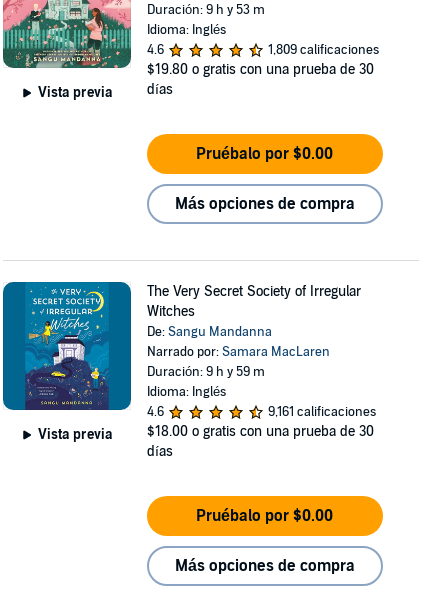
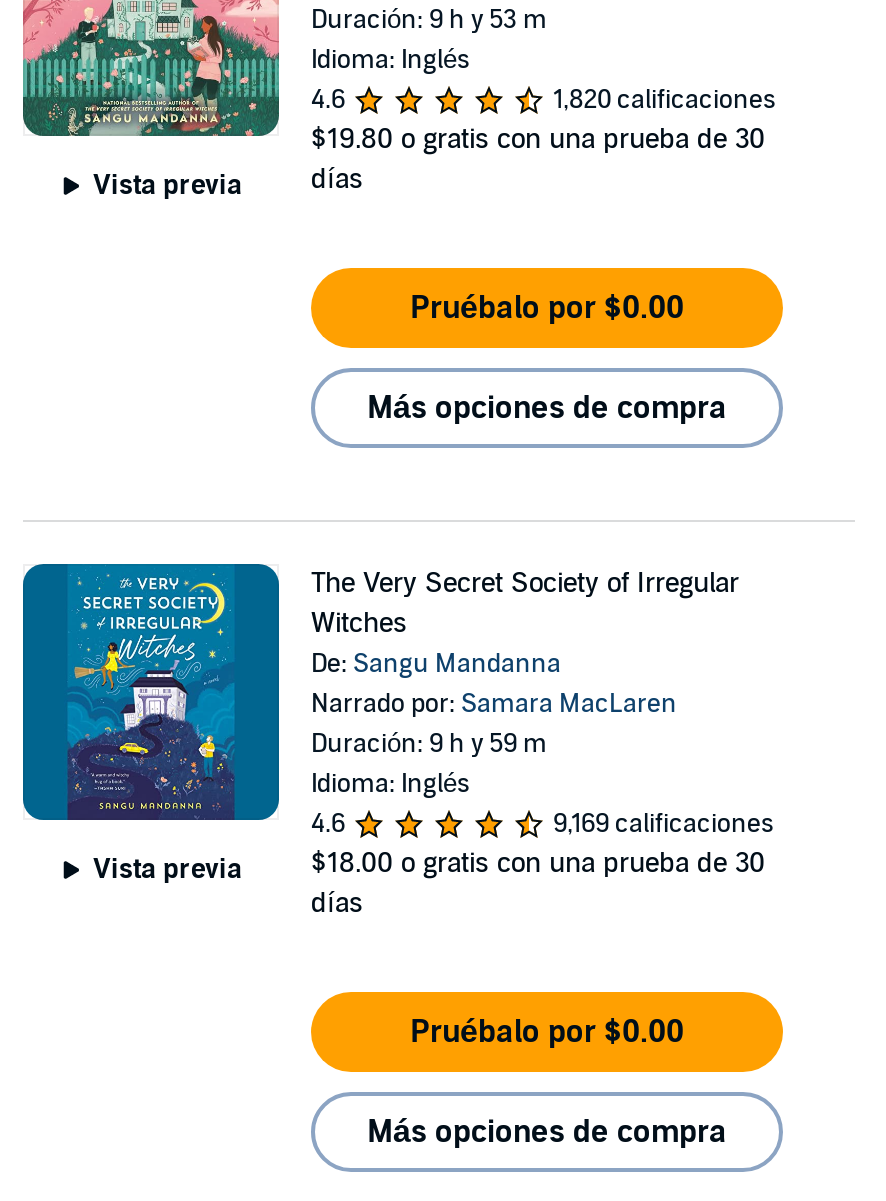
- 1,809 calificaciones
+ 1,820 calificaciones

- 9,161 calificaciones
+ 9,169 calificaciones
